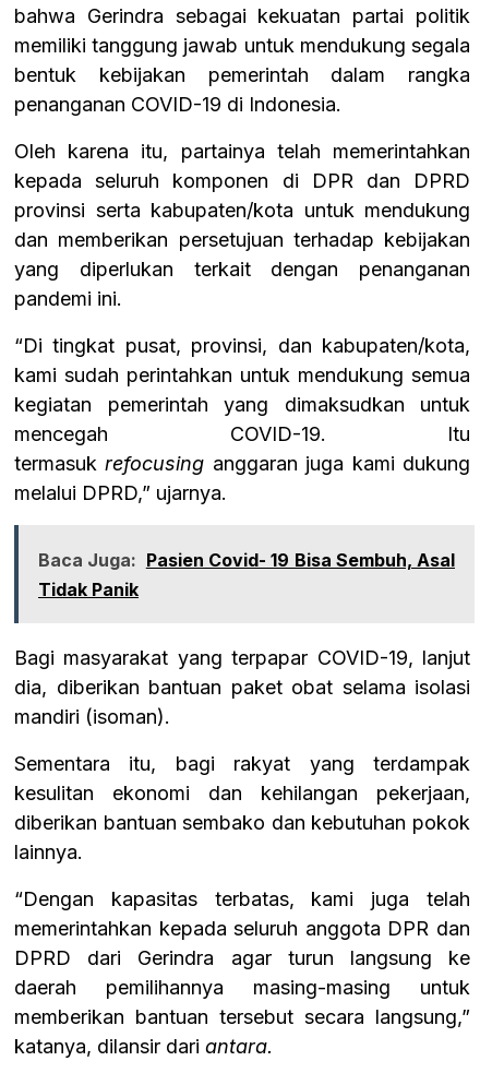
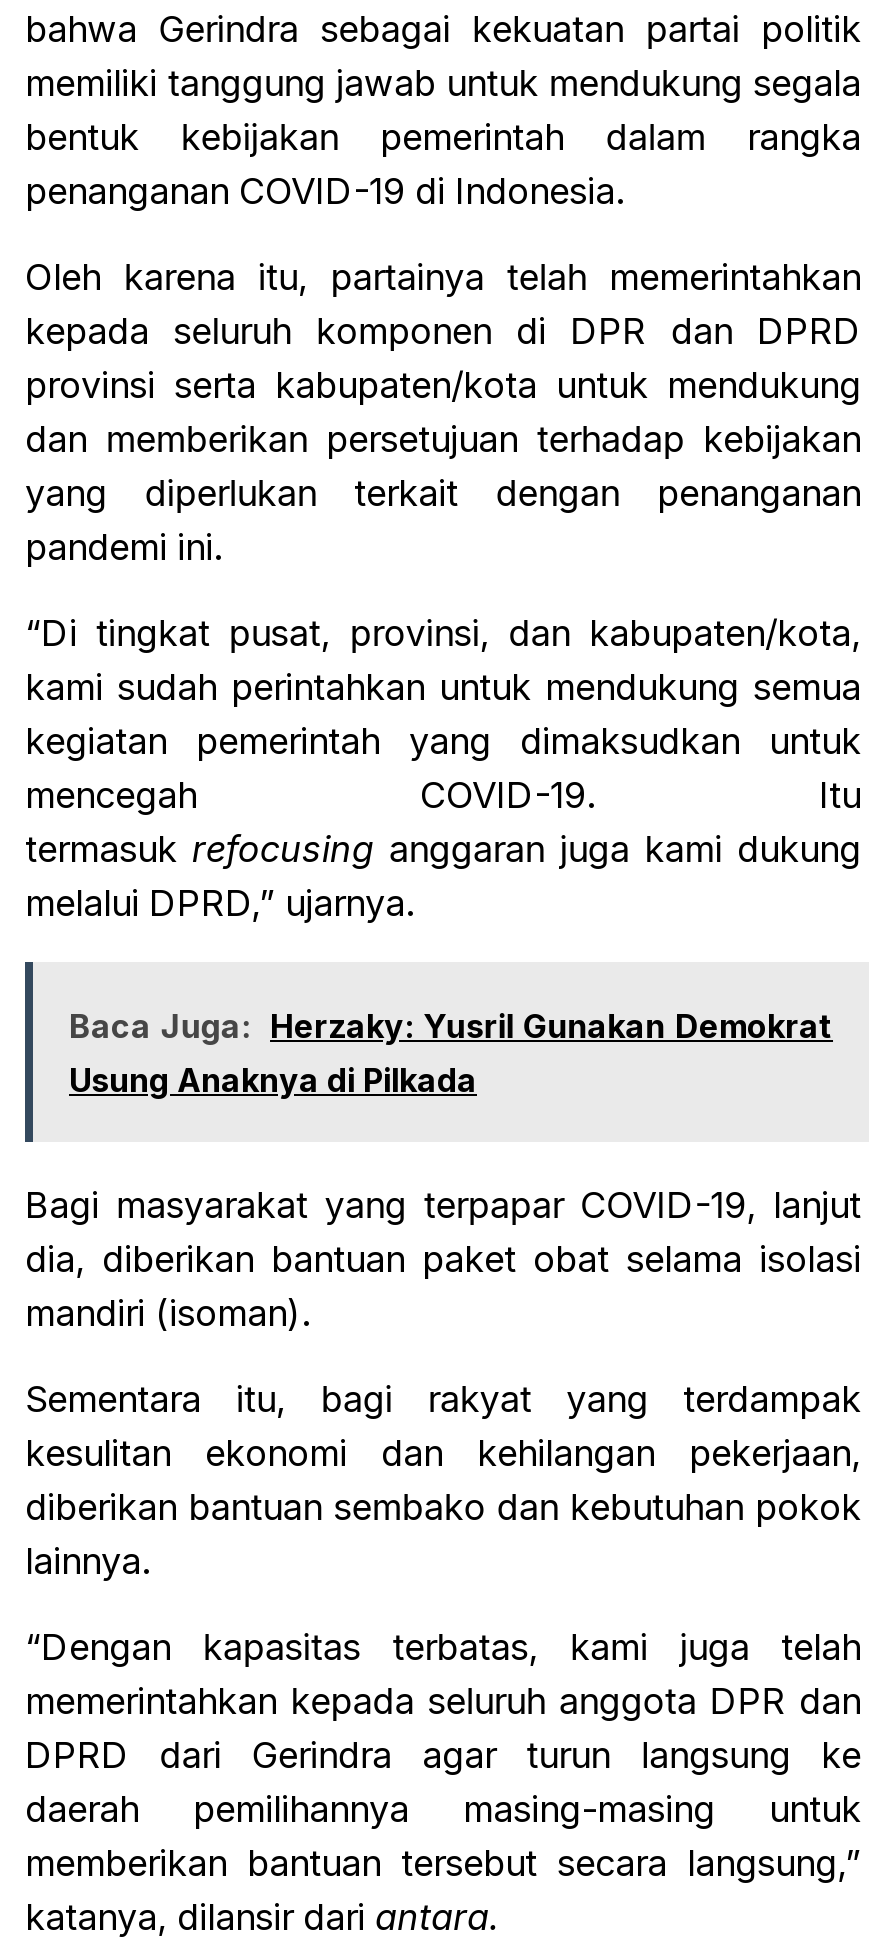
- Baca Juga: Pasien Covid- 19 Bisa Sembuh, Asal
- Tidak Panik
+ Baca Juga: Herzaky: Yusril Gunakan Demokrat
+ Usung Anaknya di Pilkada
